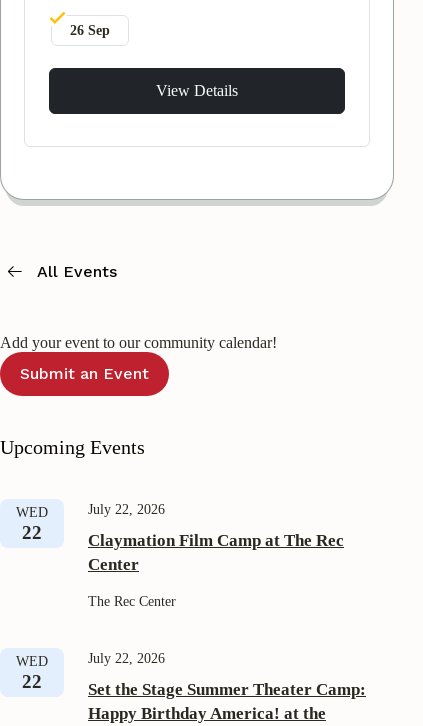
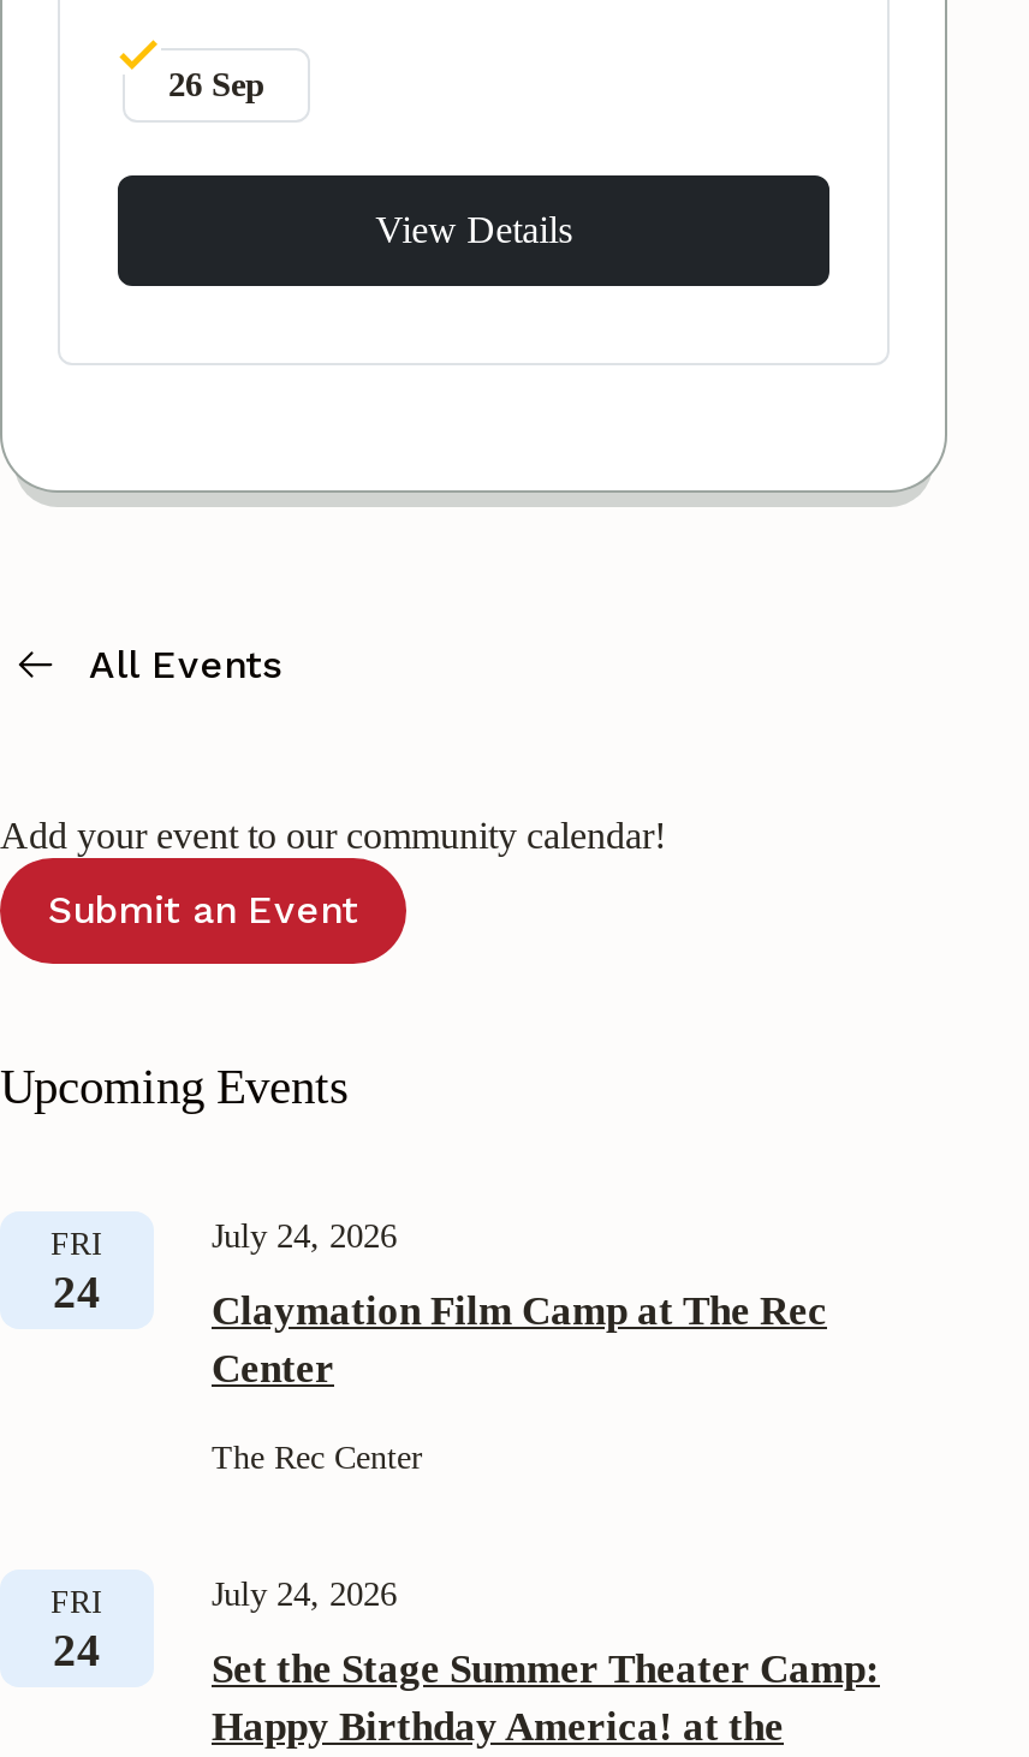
- WED
- 22
+ FRI
+ 24

- July 22, 2026
+ July 24, 2026

- WED
- 22
+ FRI
+ 24

- July 22, 2026
+ July 24, 2026
